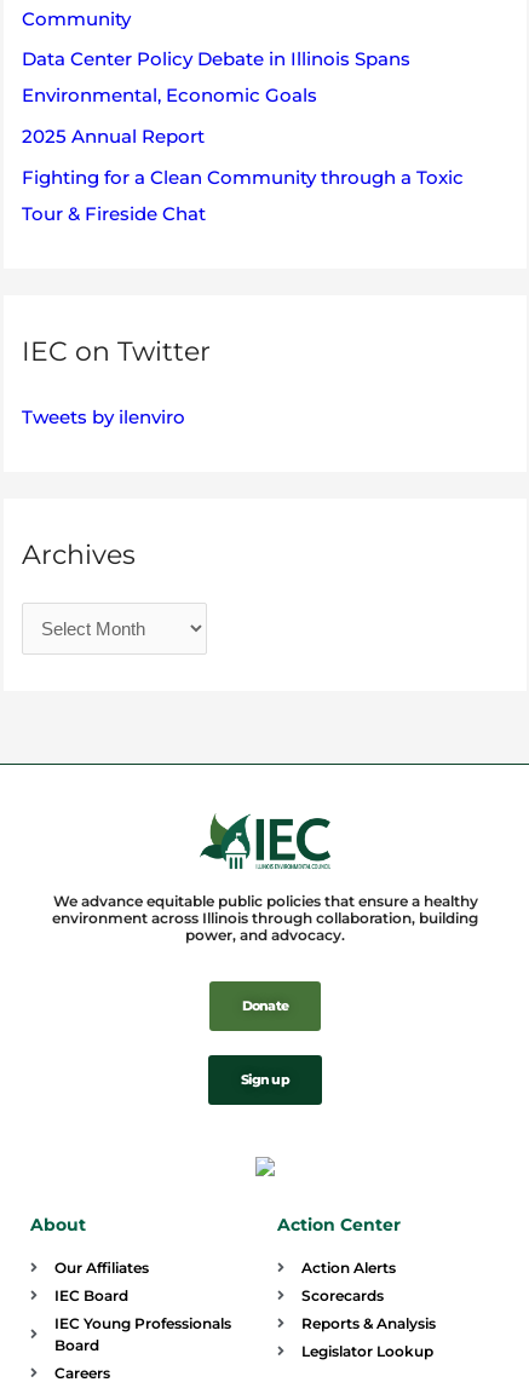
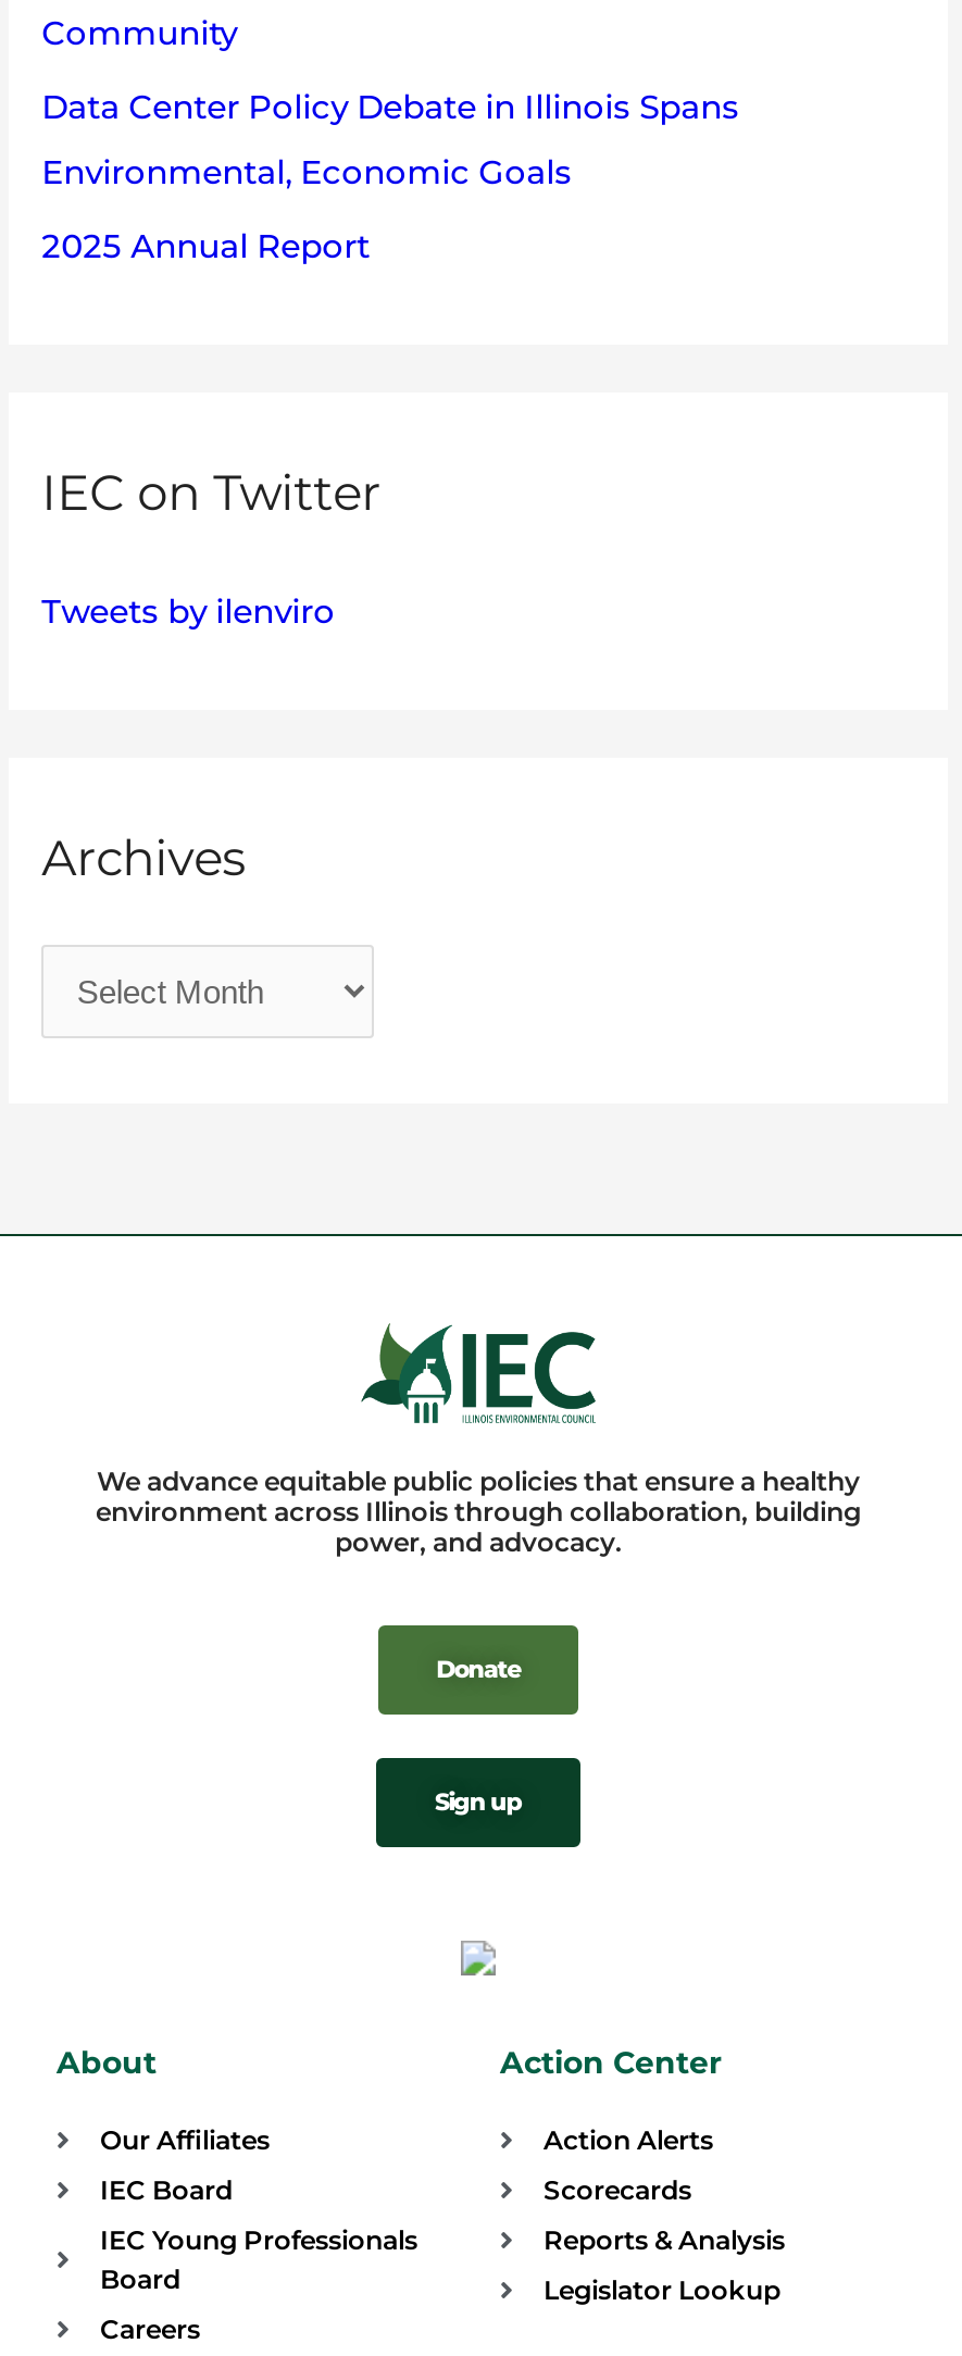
- Fighting for a Clean Community through a Toxic
- Tour & Fireside Chat
